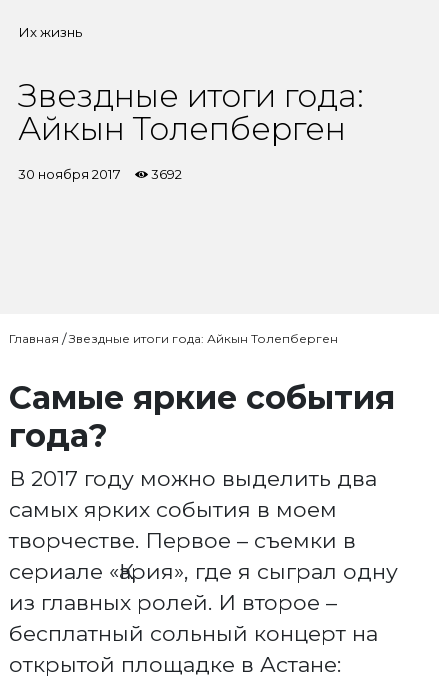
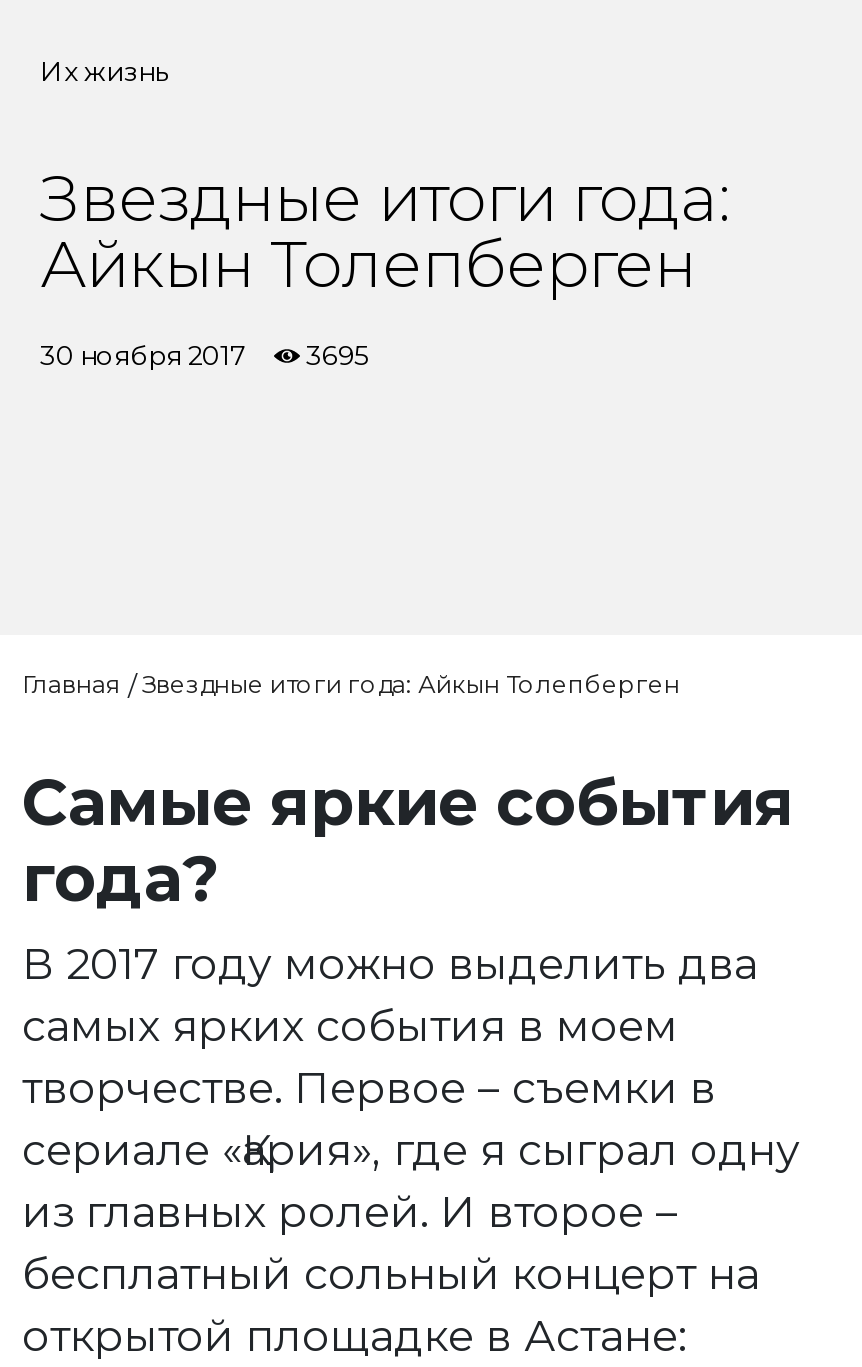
- 30 ноября 2017 3692
+ 30 ноября 2017 3695
